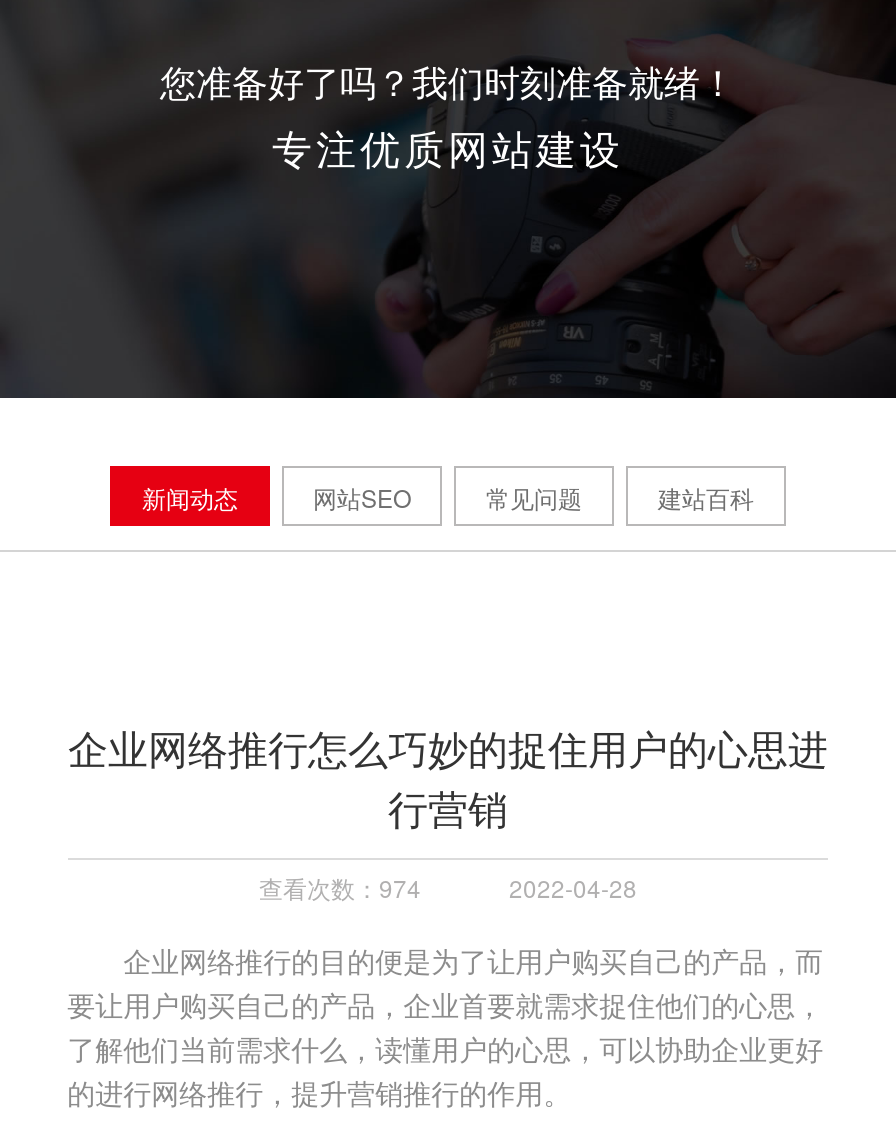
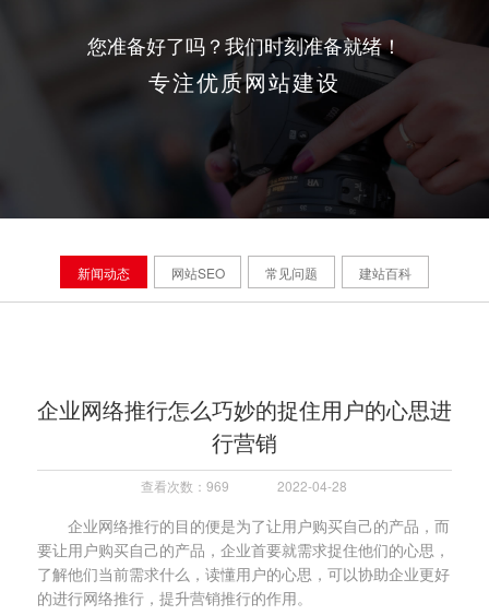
- 查看次数：974
+ 查看次数：969
